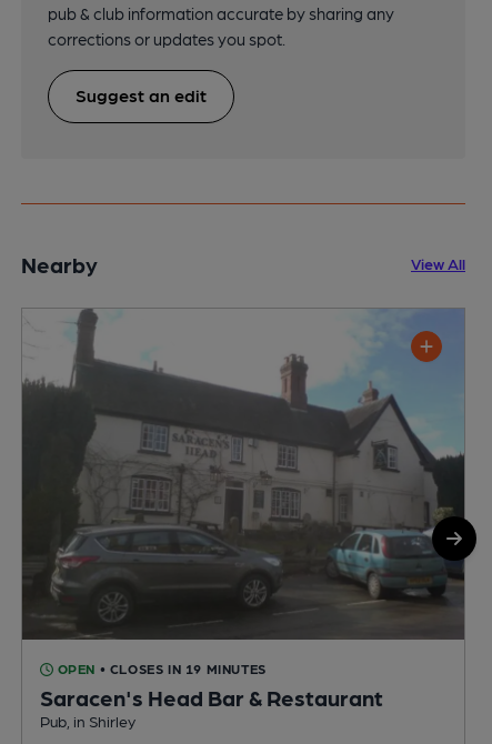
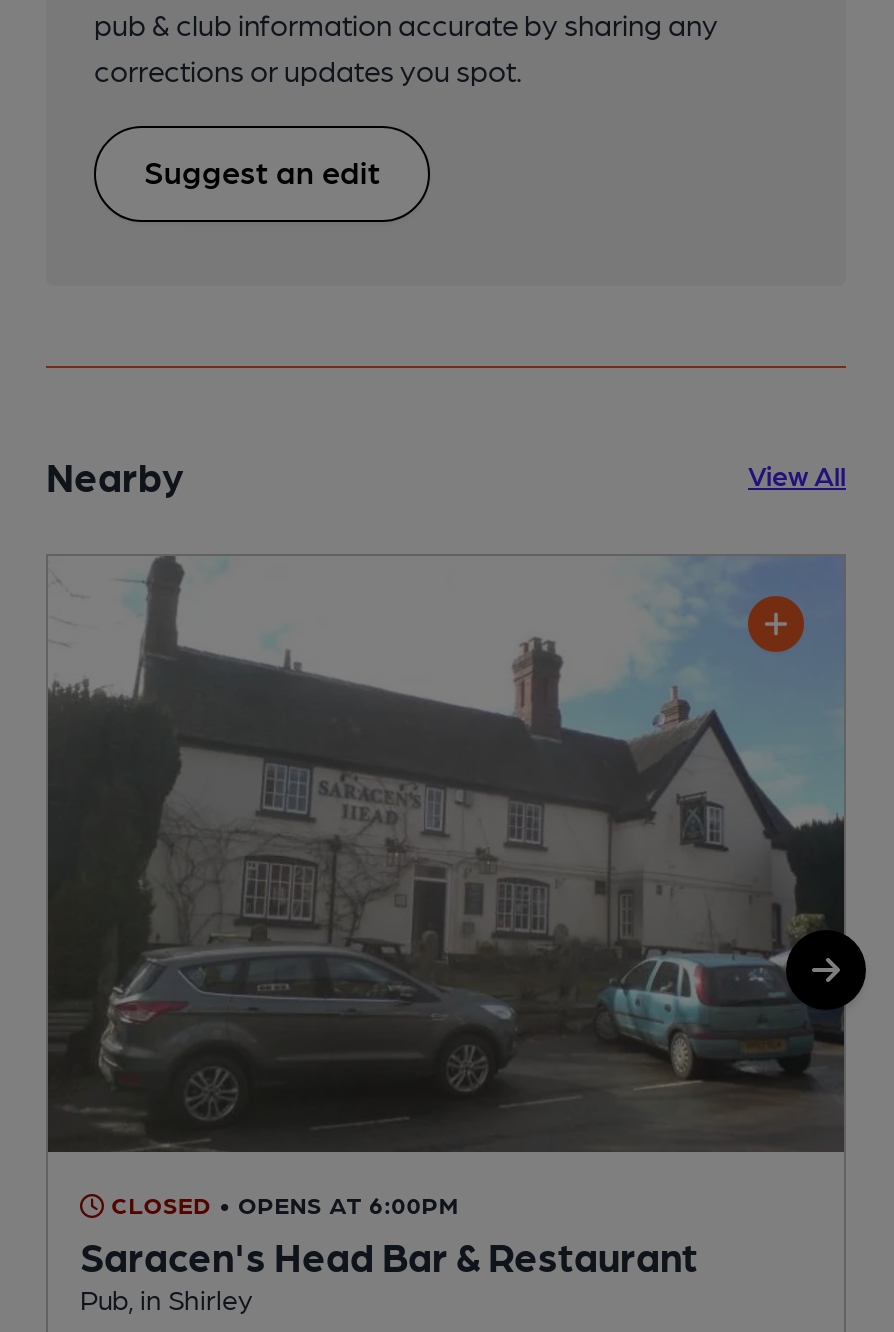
- OPEN • CLOSES IN 19 MINUTES
+ CLOSED • OPENS AT 6:00PM
